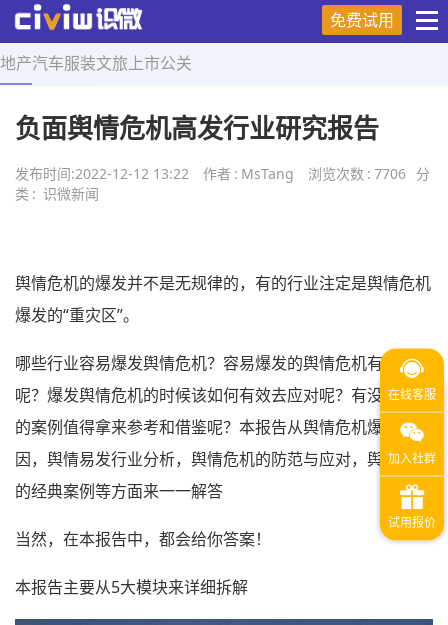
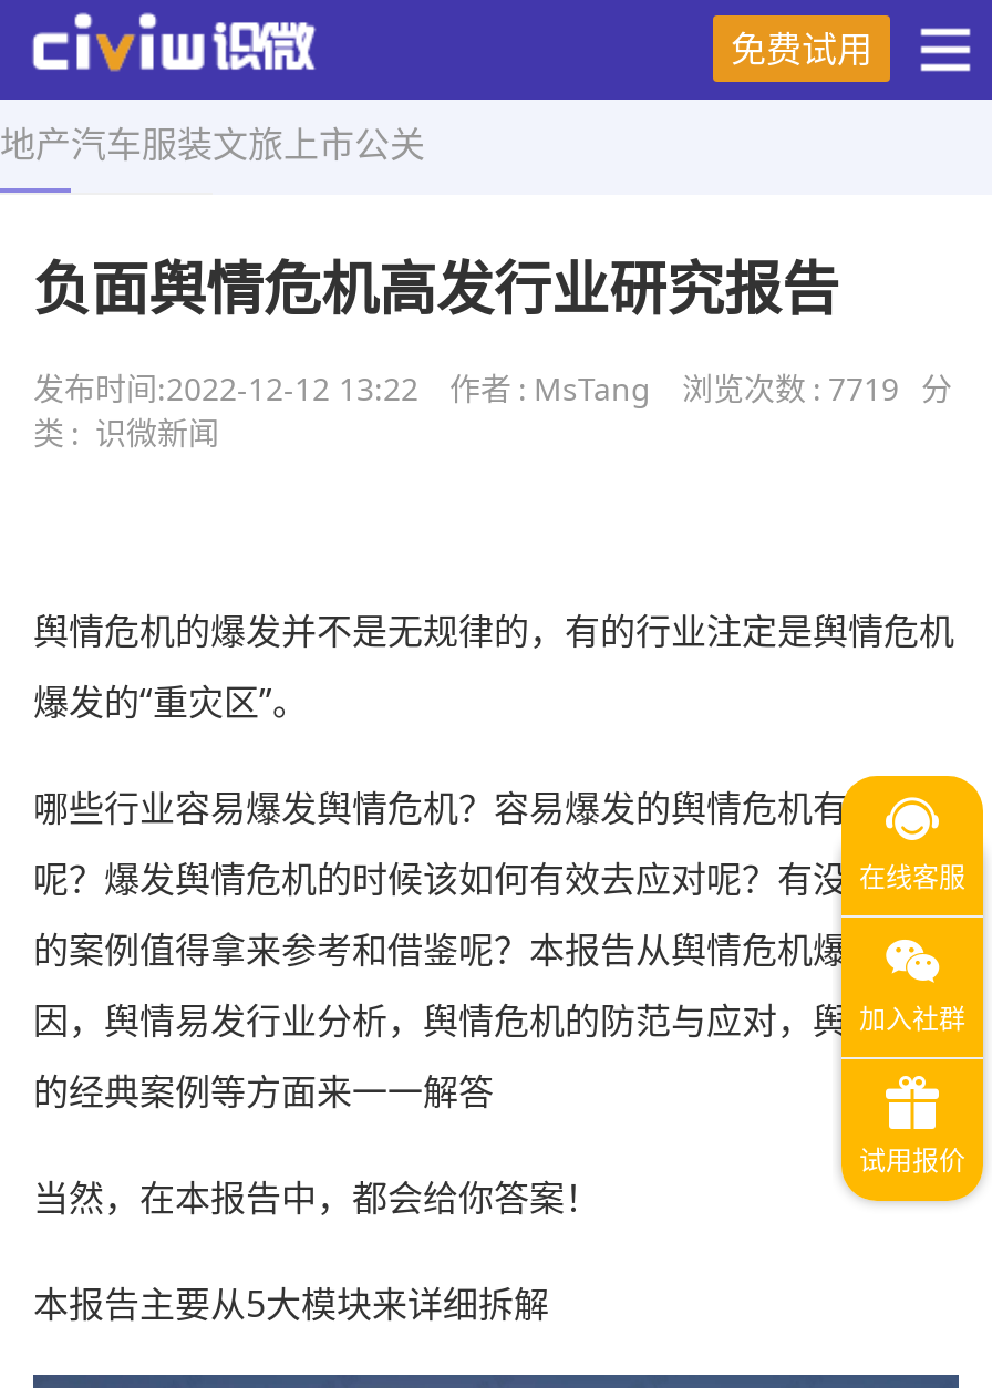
- 发布时间:2022-12-12 13:22 作者 : MsTang 浏览次数 : 7706 分
+ 发布时间:2022-12-12 13:22 作者 : MsTang 浏览次数 : 7719 分
